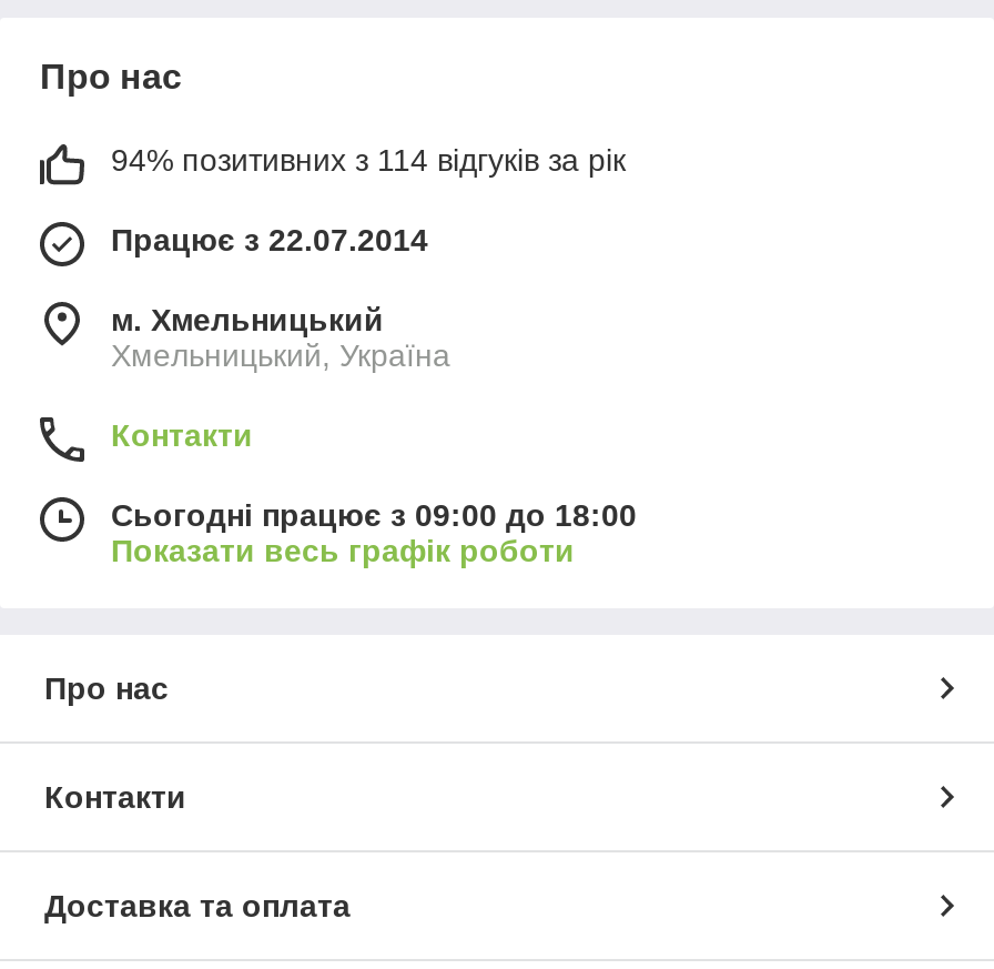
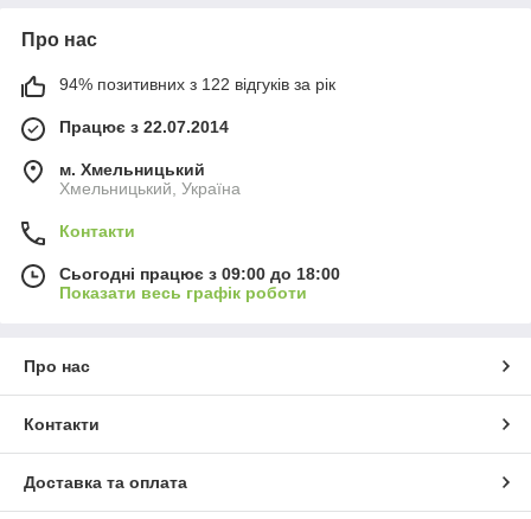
- 94% позитивних з 114 відгуків за рік
+ 94% позитивних з 122 відгуків за рік
